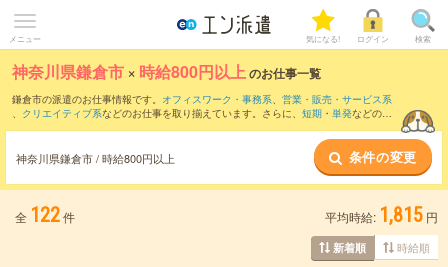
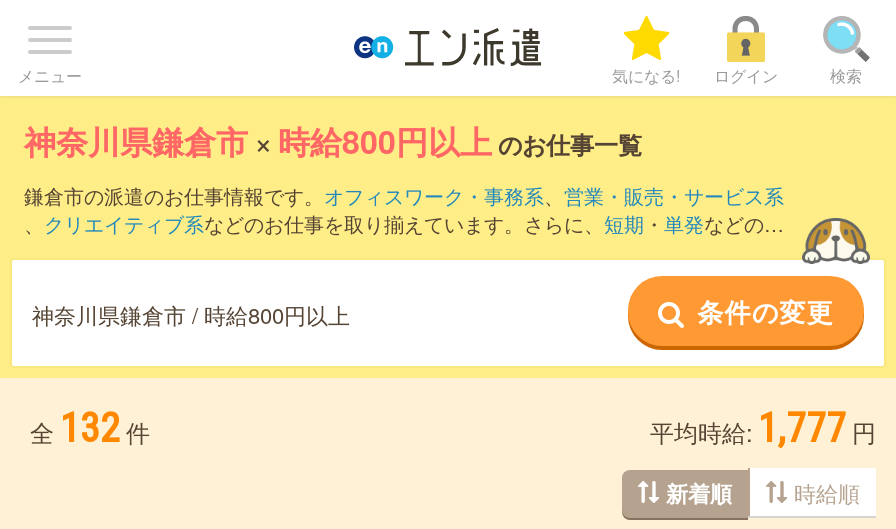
- 全 122 件
+ 全 132 件

- 平均時給: 1,815 円
+ 平均時給: 1,777 円
